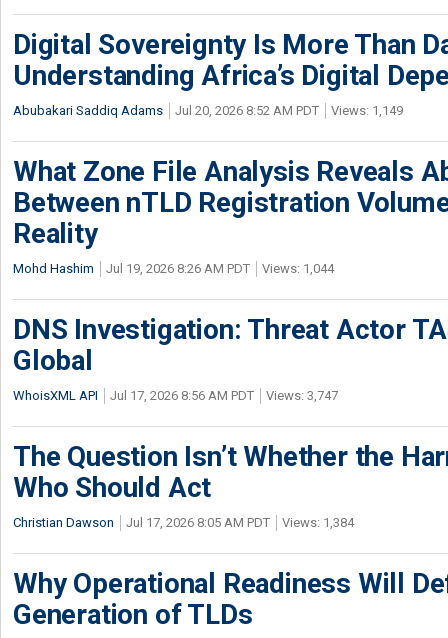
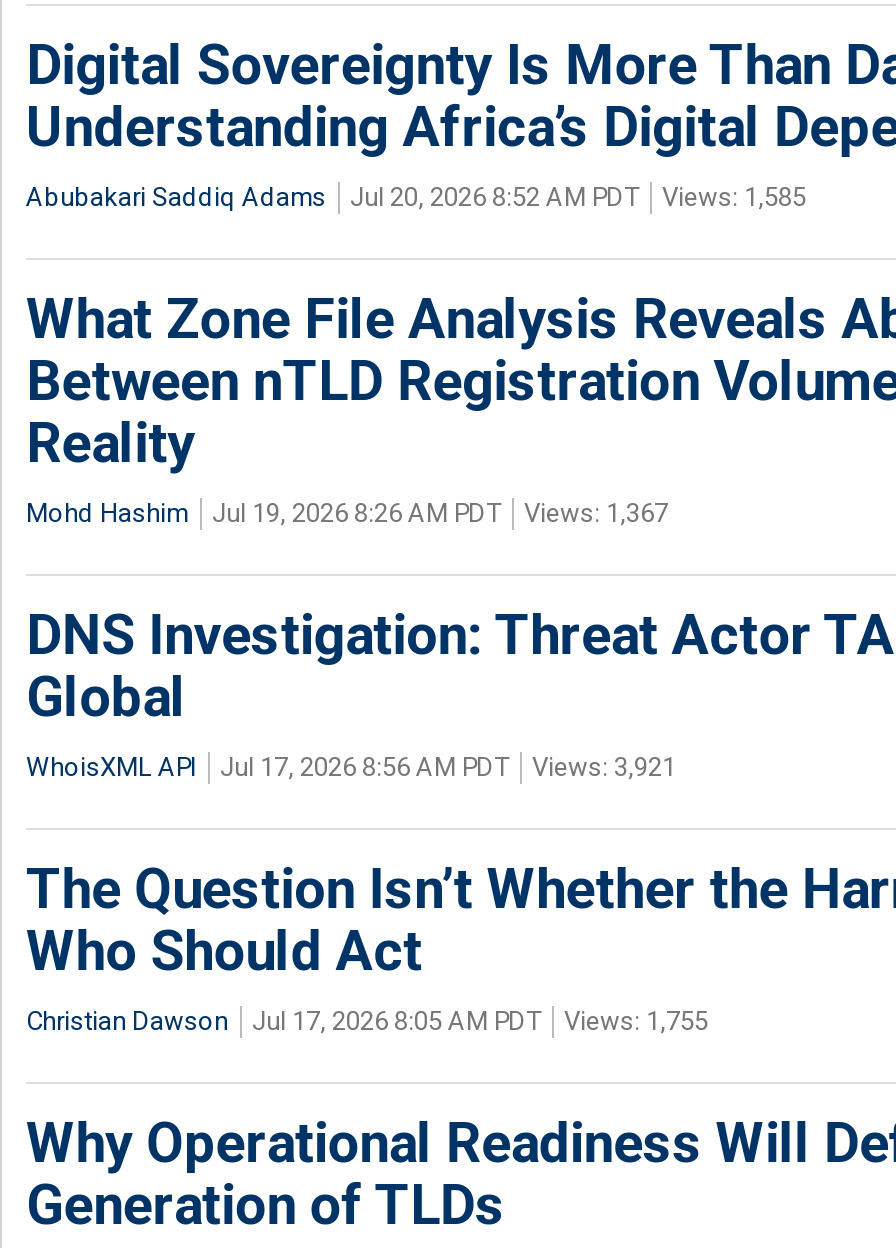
- Abubakari Saddiq Adams Jul 20, 2026 8:52 AM PDT Views: 1,149
+ Abubakari Saddiq Adams Jul 20, 2026 8:52 AM PDT Views: 1,585

- Mohd Hashim Jul 19, 2026 8:26 AM PDT Views: 1,044
+ Mohd Hashim Jul 19, 2026 8:26 AM PDT Views: 1,367

- WhoisXML API Jul 17, 2026 8:56 AM PDT Views: 3,747
+ WhoisXML API Jul 17, 2026 8:56 AM PDT Views: 3,921

- Christian Dawson Jul 17, 2026 8:05 AM PDT Views: 1,384
+ Christian Dawson Jul 17, 2026 8:05 AM PDT Views: 1,755
